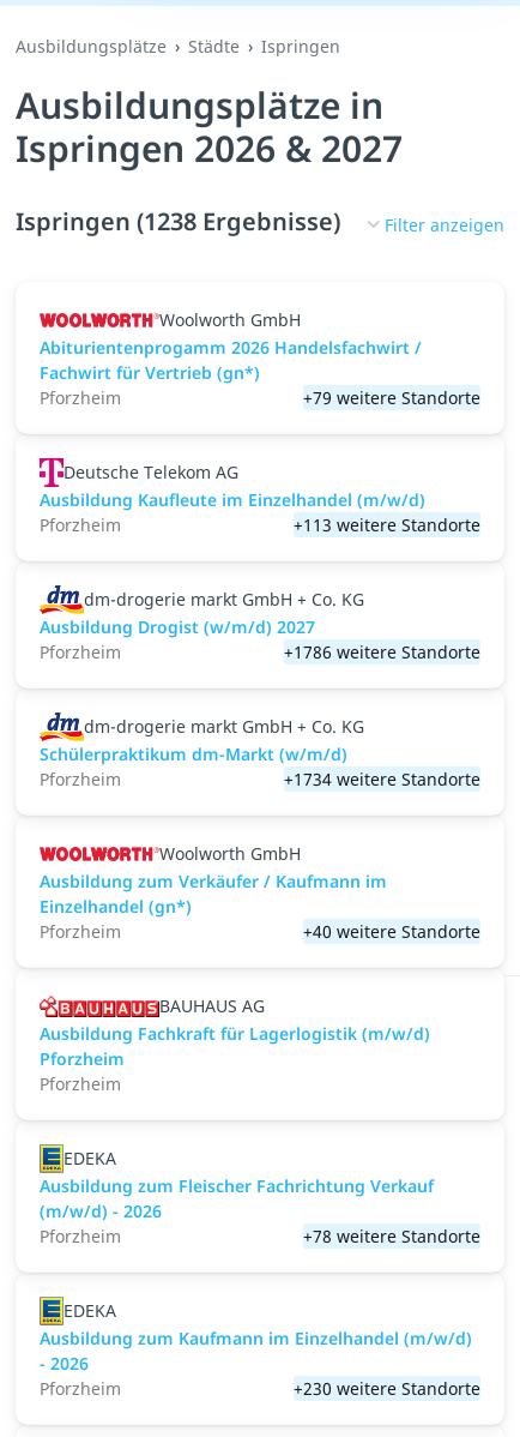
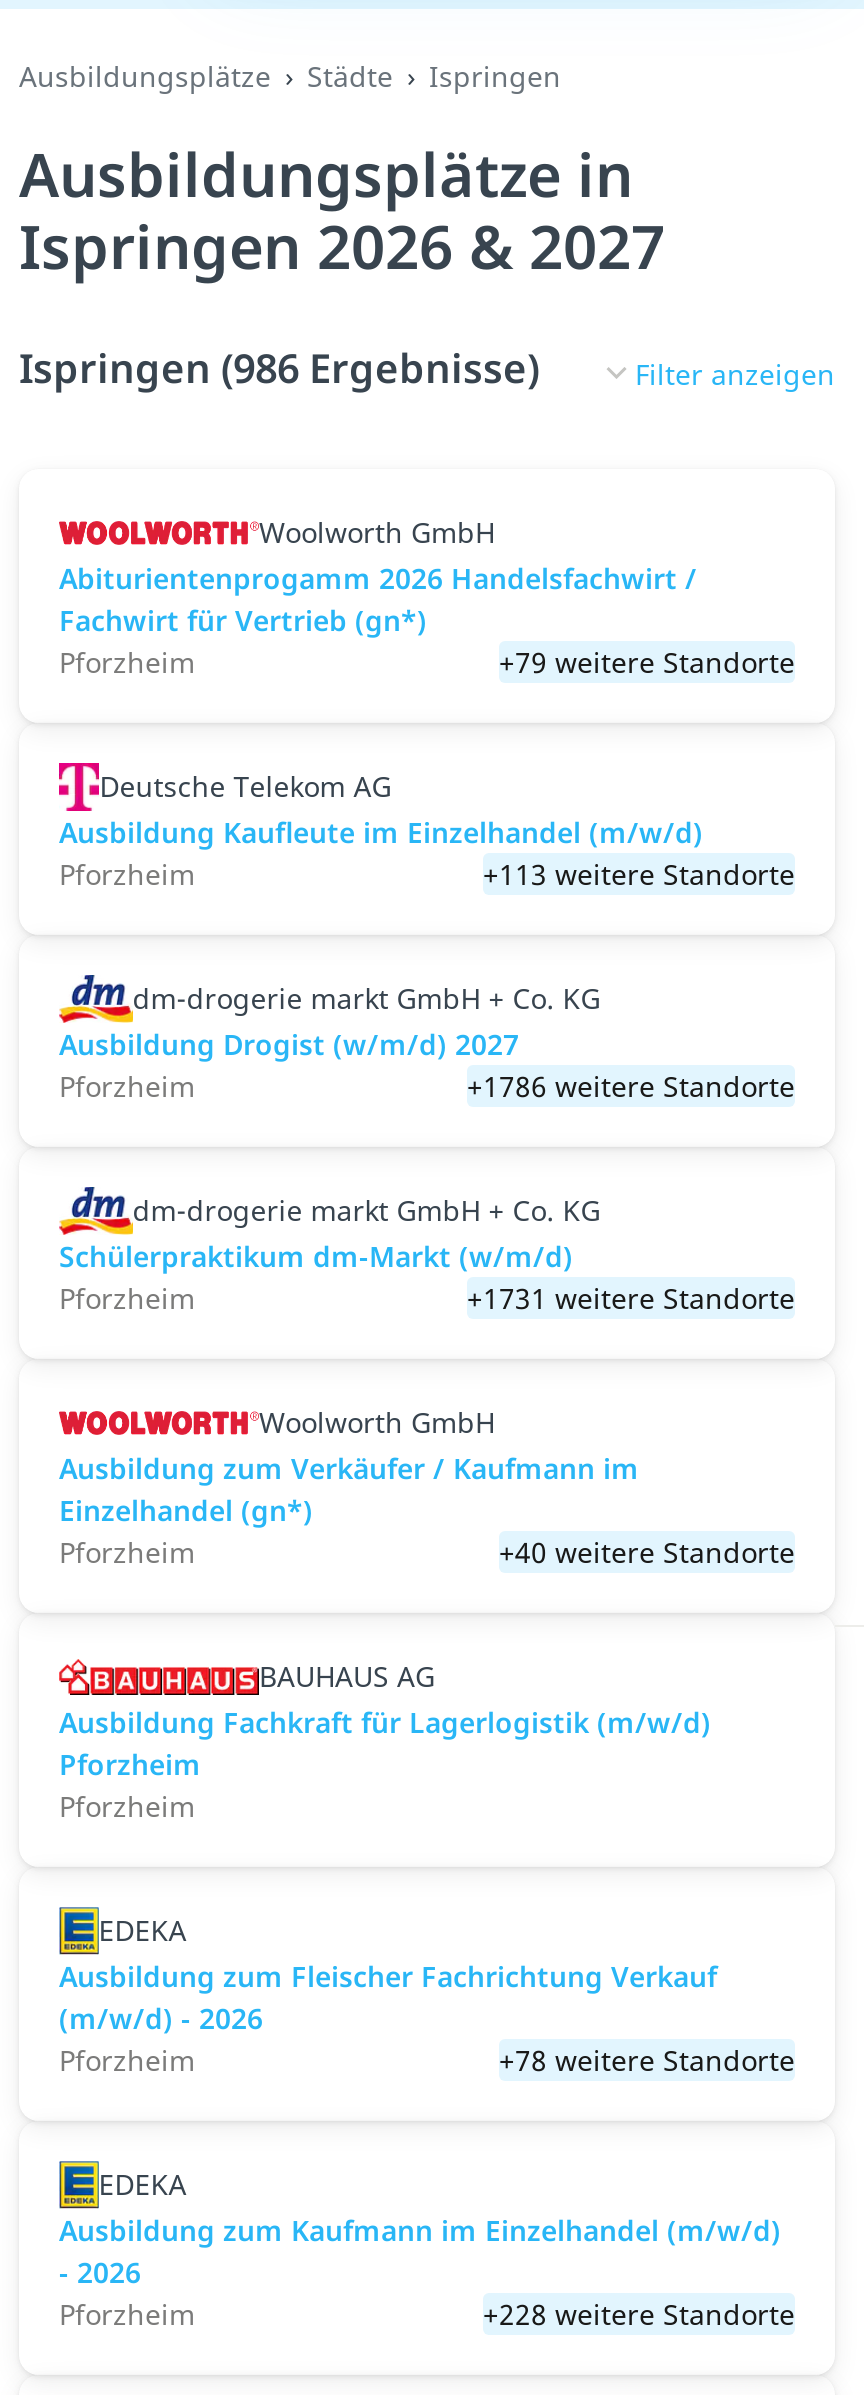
- Ispringen (1238 Ergebnisse)
+ Ispringen (986 Ergebnisse)

- +1734 weitere Standorte
+ +1731 weitere Standorte

- +230 weitere Standorte
+ +228 weitere Standorte
